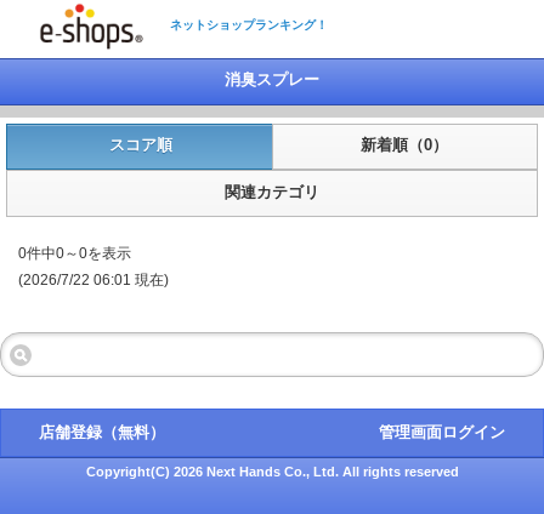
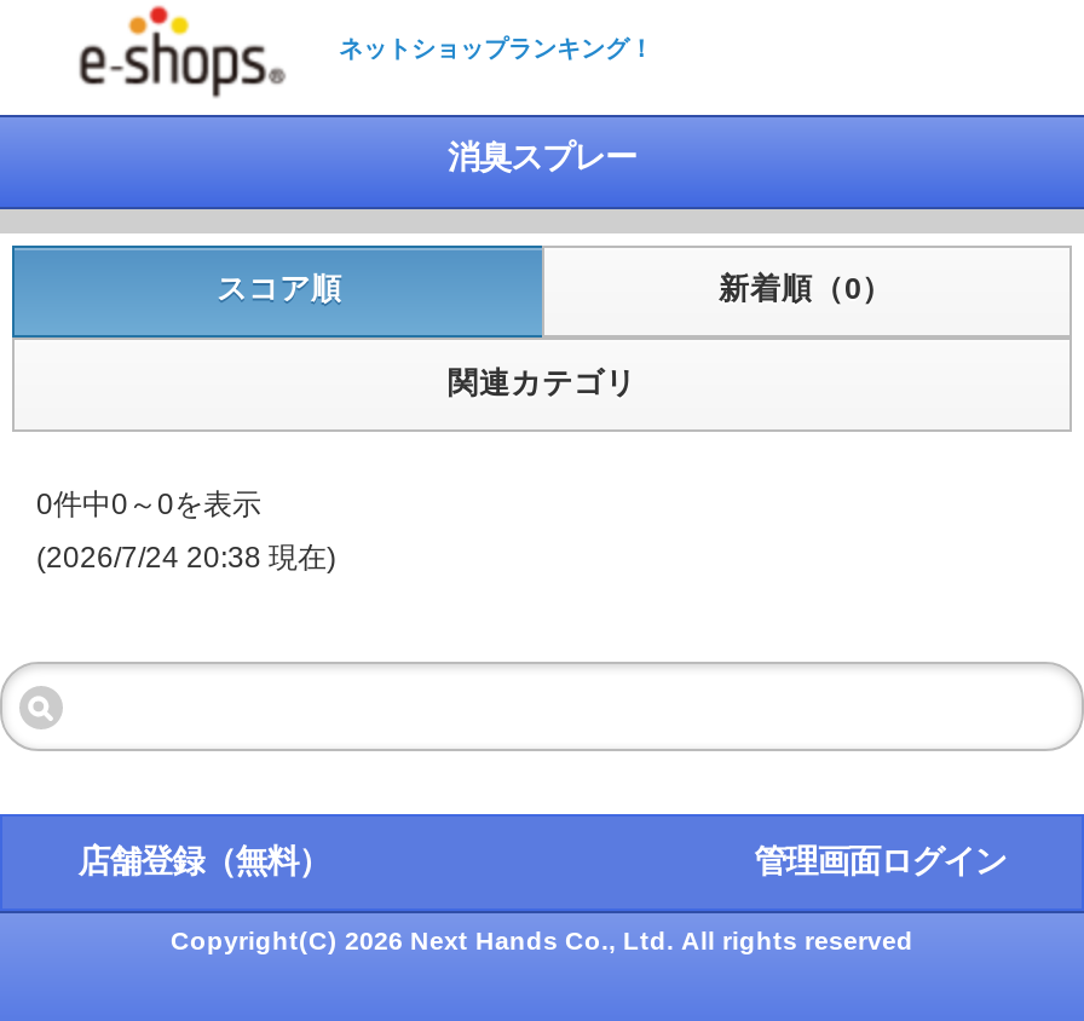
- (2026/7/22 06:01 現在)
+ (2026/7/24 20:38 現在)
